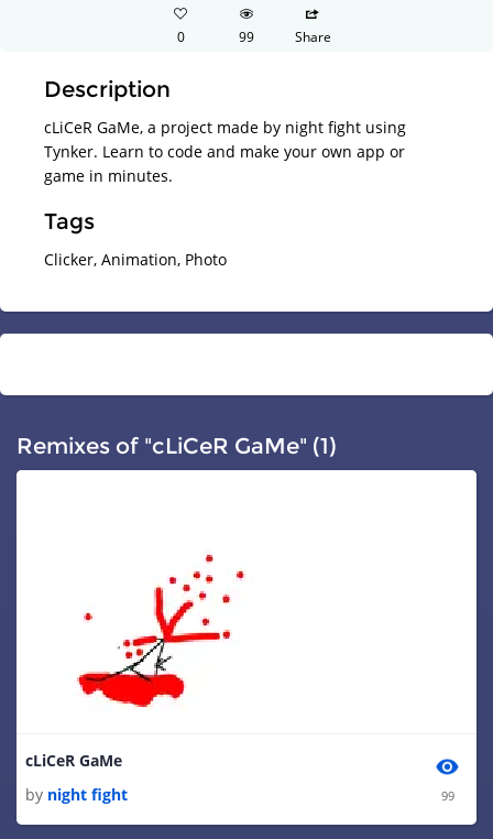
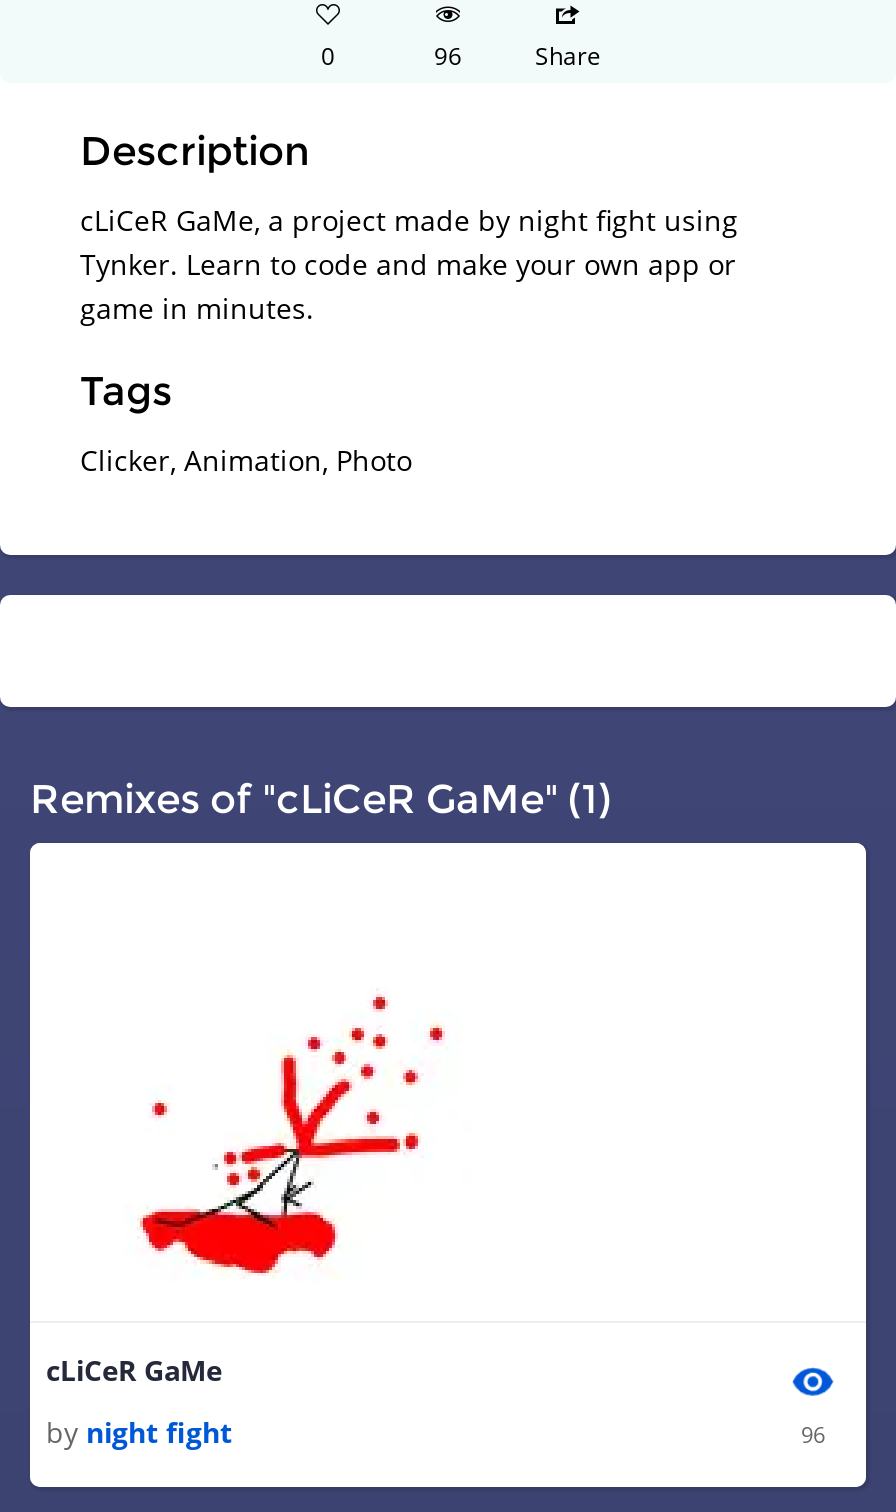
- 99
+ 96

- 99
+ 96
